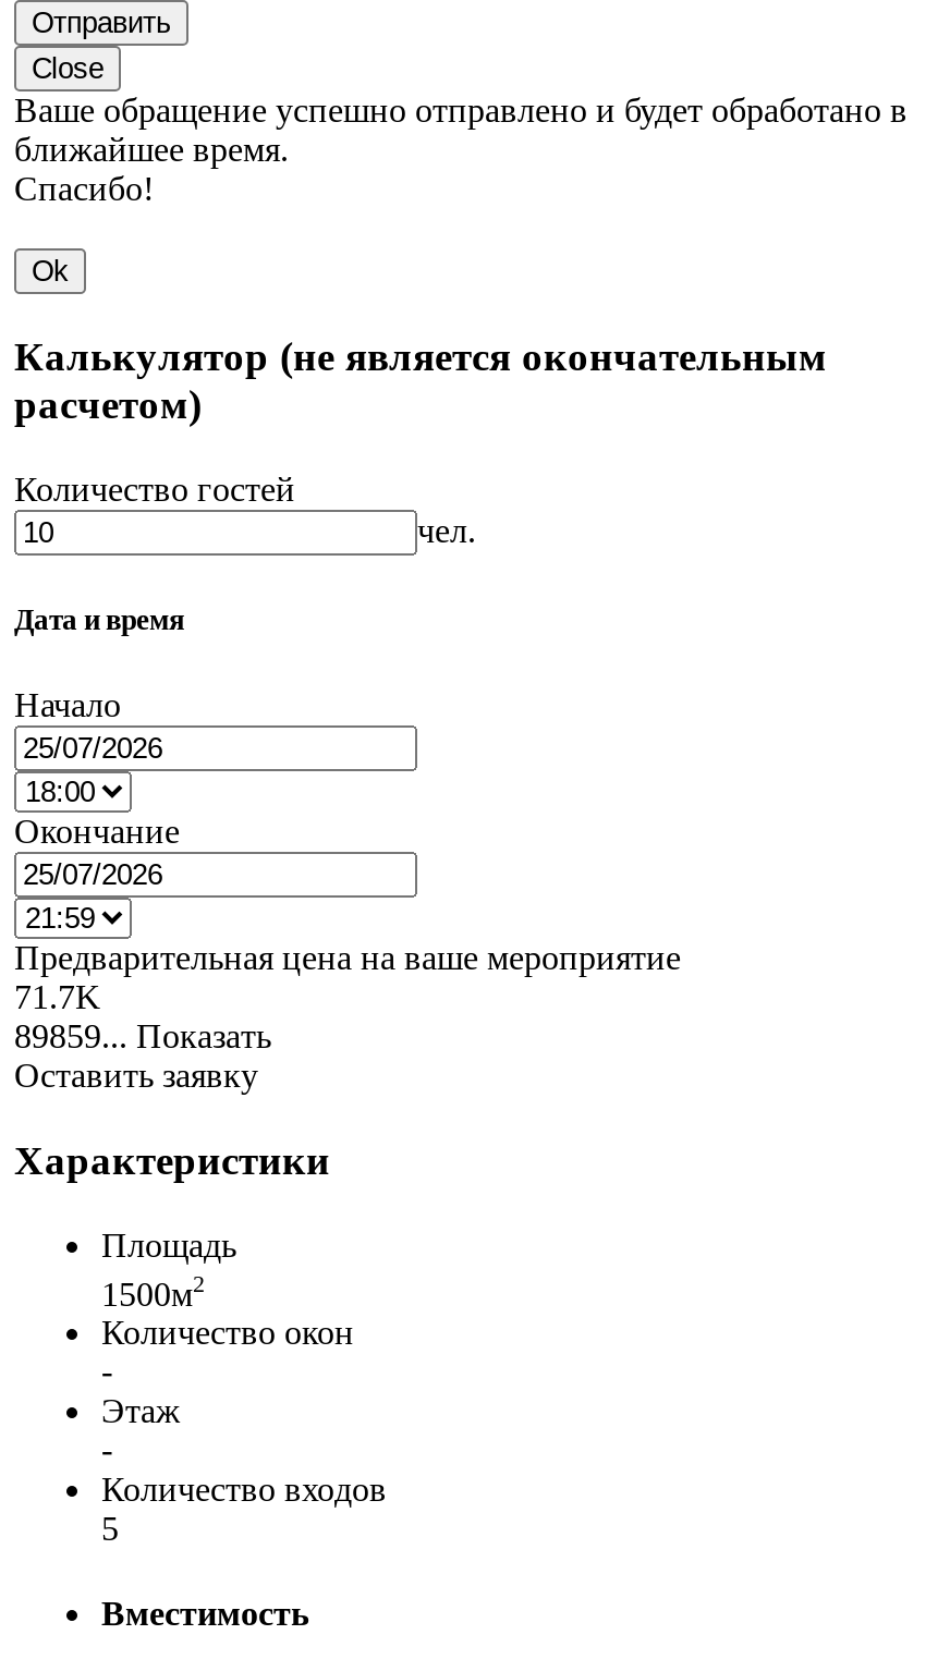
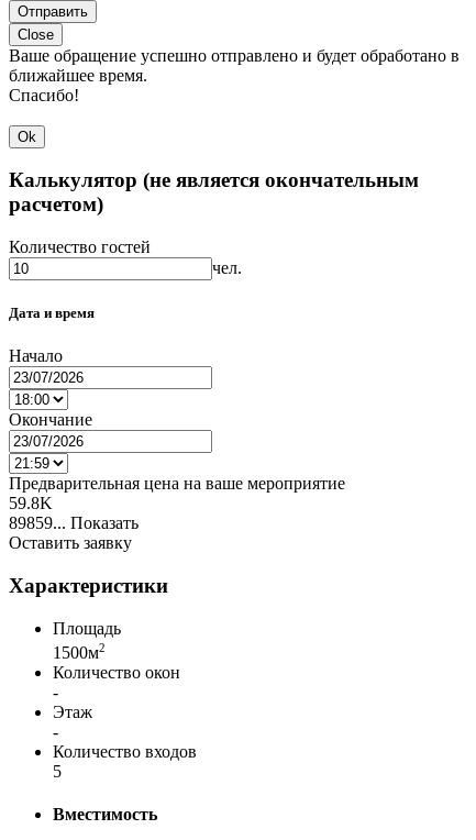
- 71.7K
+ 59.8K
